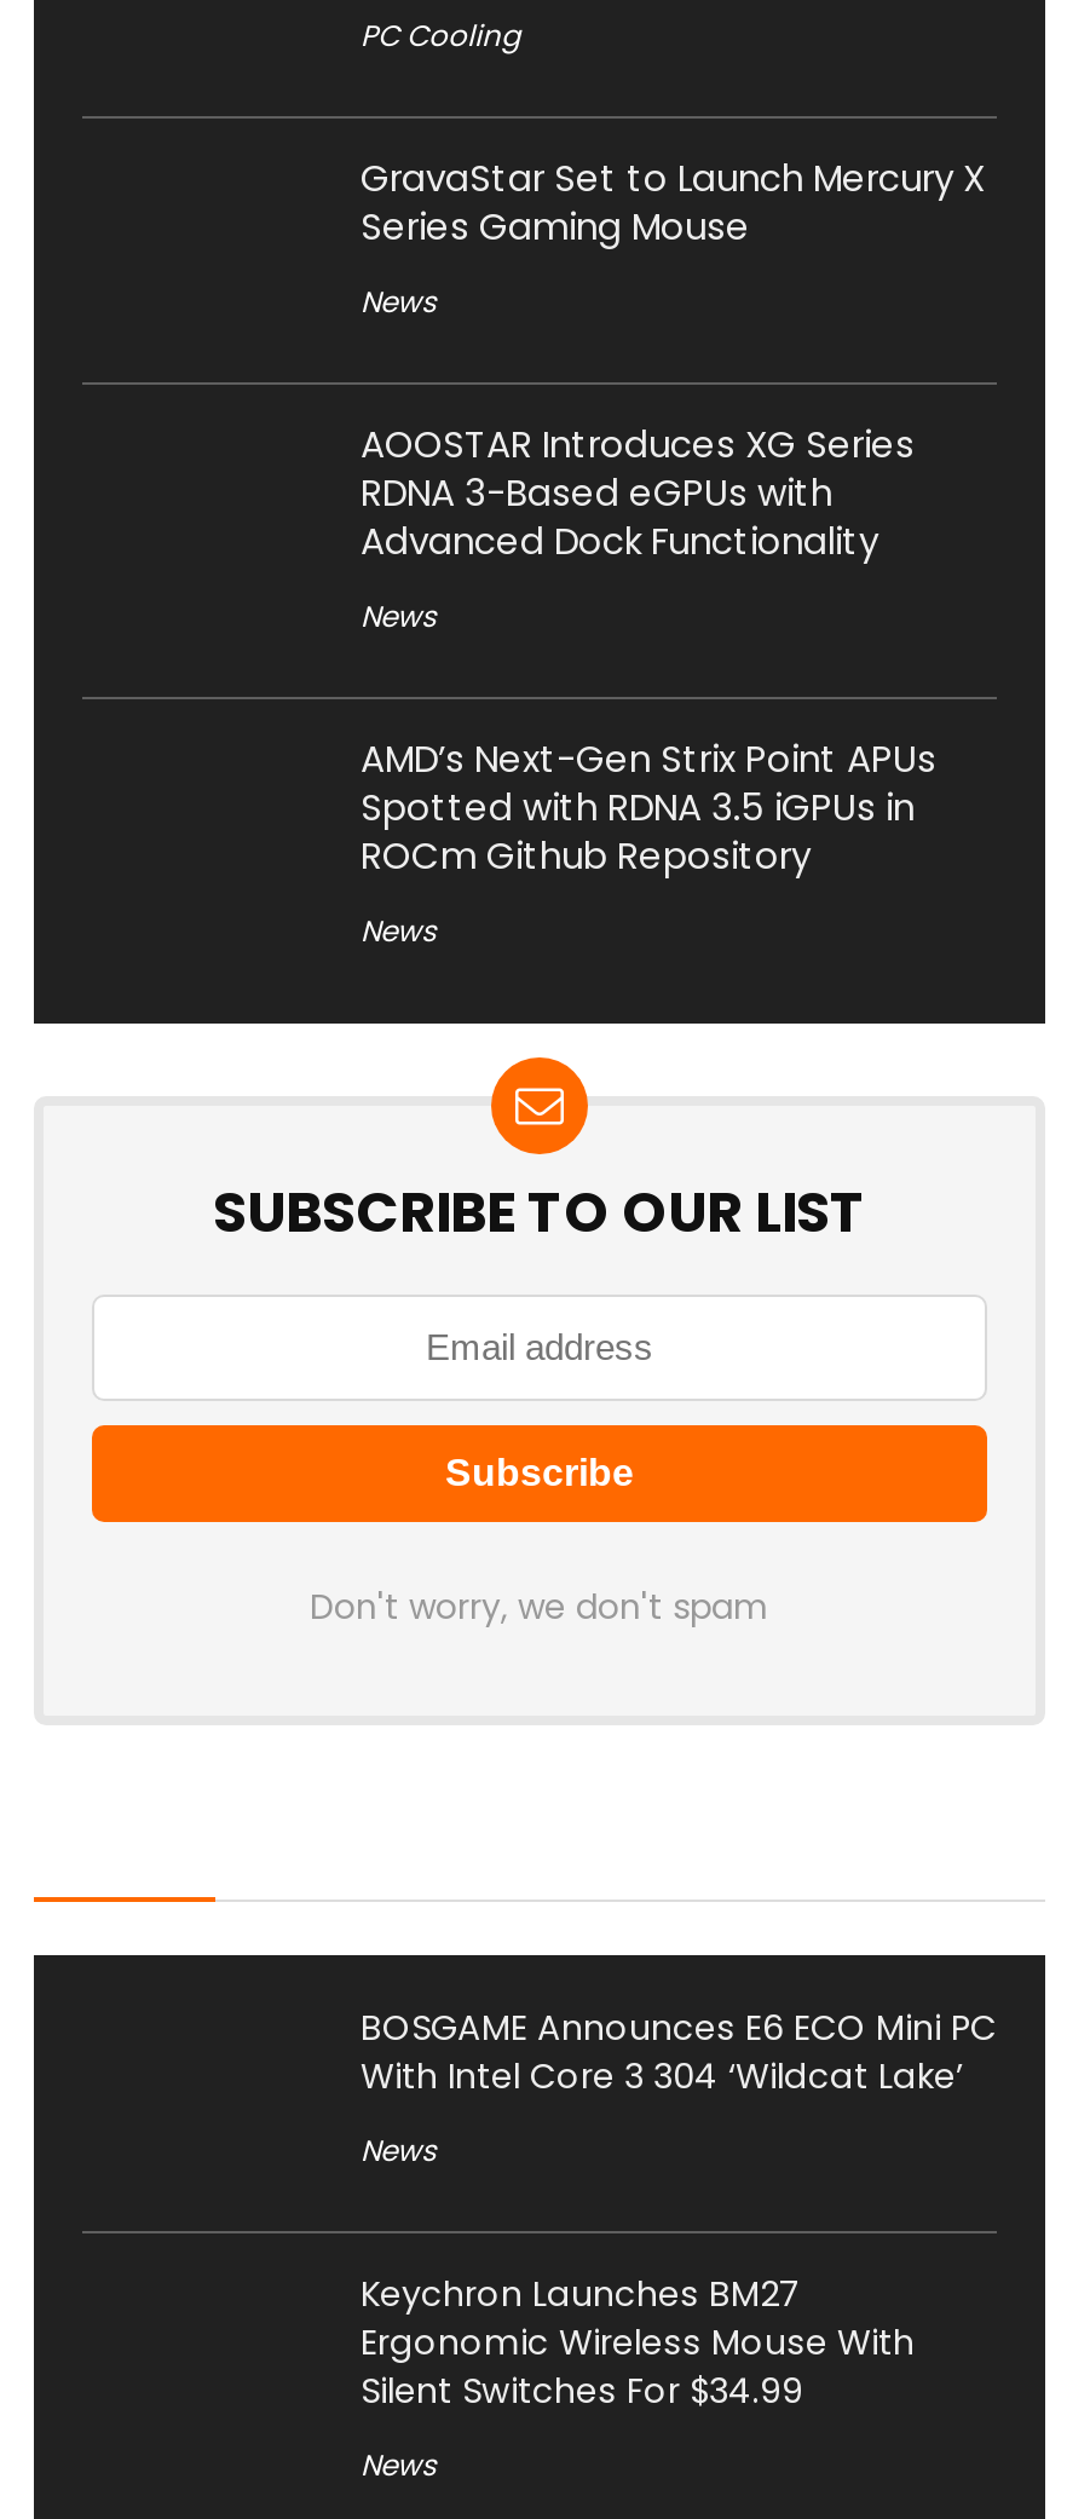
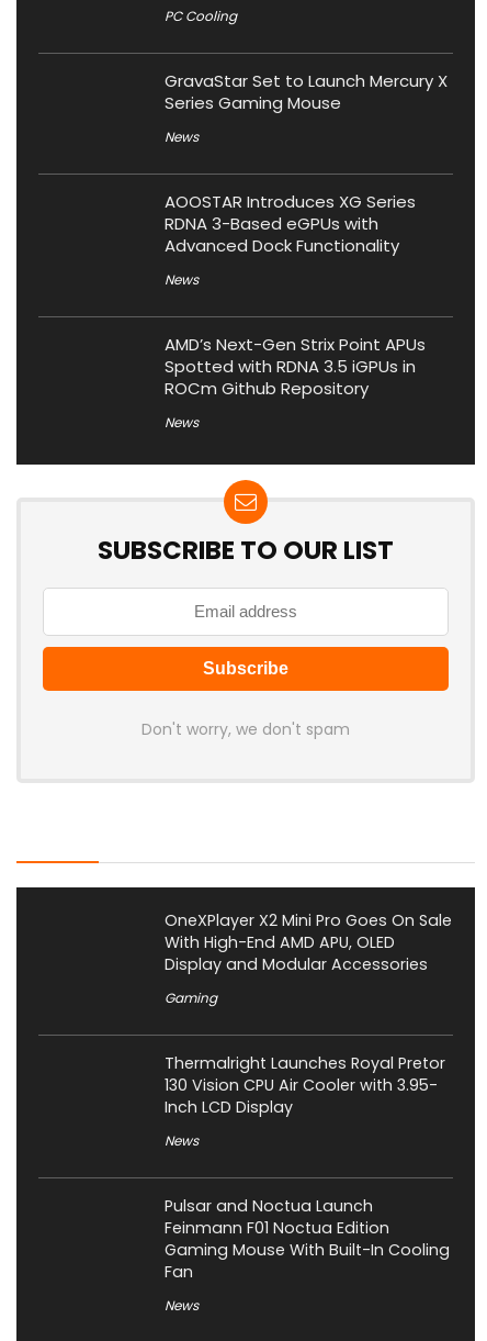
- BOSGAME Announces E6 ECO Mini PC
- With Intel Core 3 304 ‘Wildcat Lake’
+ OneXPlayer X2 Mini Pro Goes On Sale
+ With High-End AMD APU, OLED
+ Display and Modular Accessories
+ Gaming
+ Thermalright Launches Royal Pretor
+ 130 Vision CPU Air Cooler with 3.95-
+ Inch LCD Display

- Keychron Launches BM27
- Ergonomic Wireless Mouse With
- Silent Switches For $34.99
+ Pulsar and Noctua Launch
+ Feinmann F01 Noctua Edition
+ Gaming Mouse With Built-In Cooling
+ Fan
